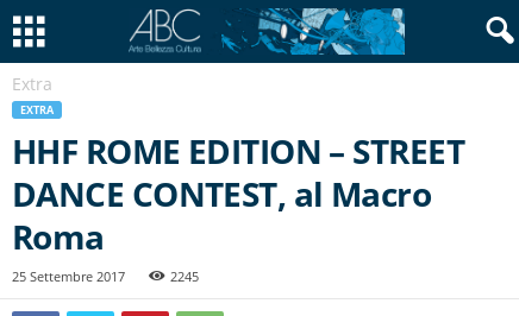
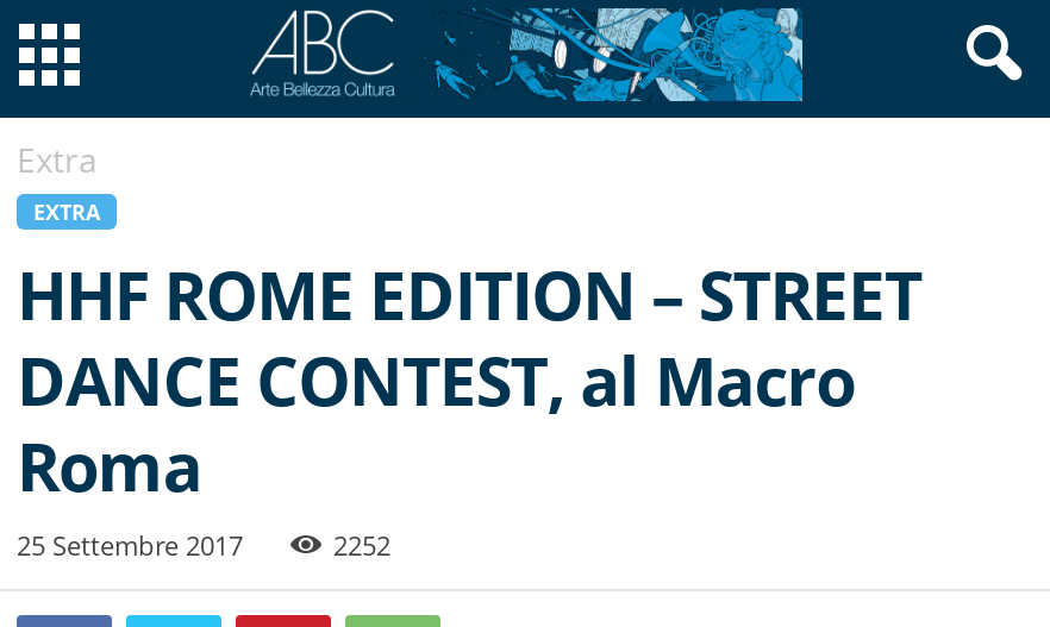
- 2245
+ 2252
